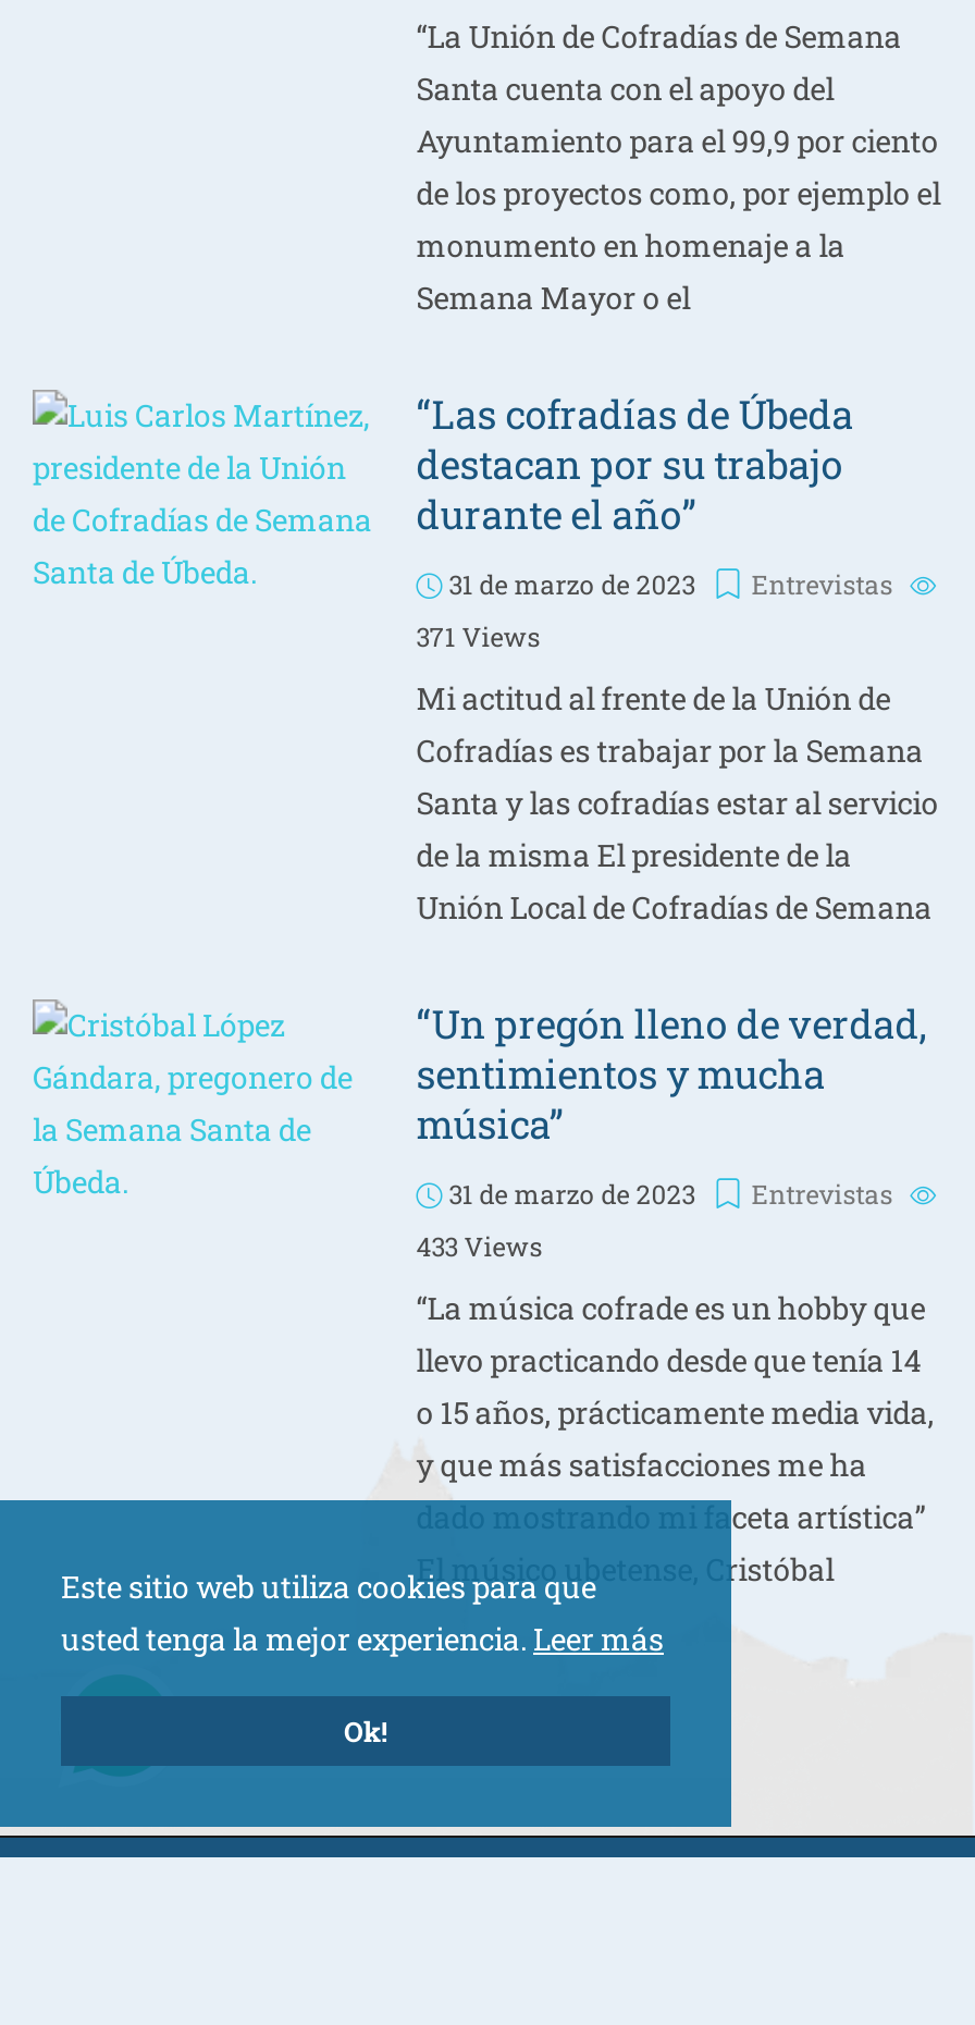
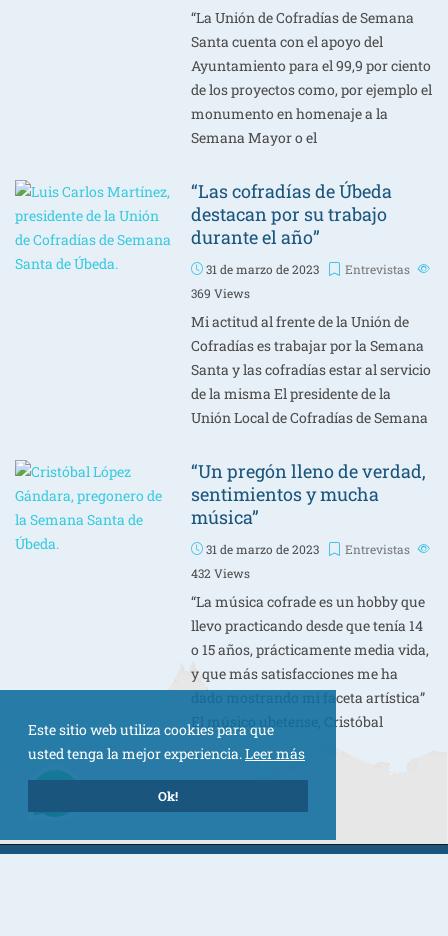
- 371 Views
+ 369 Views

- 433 Views
+ 432 Views
